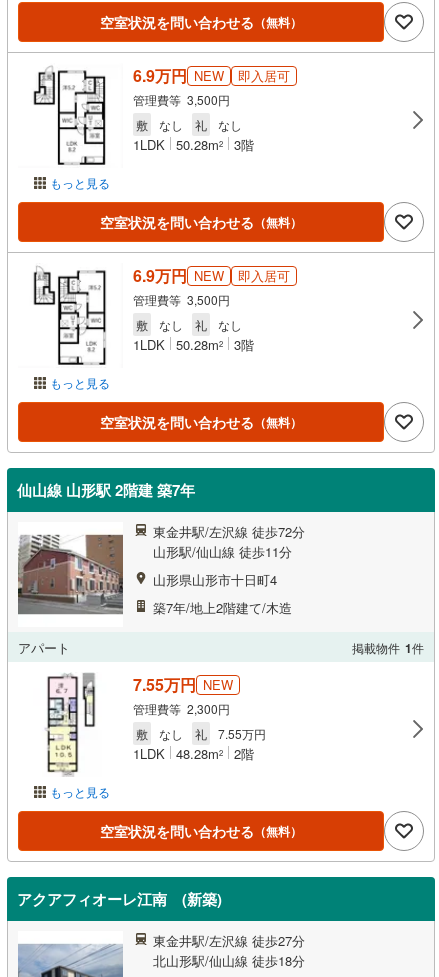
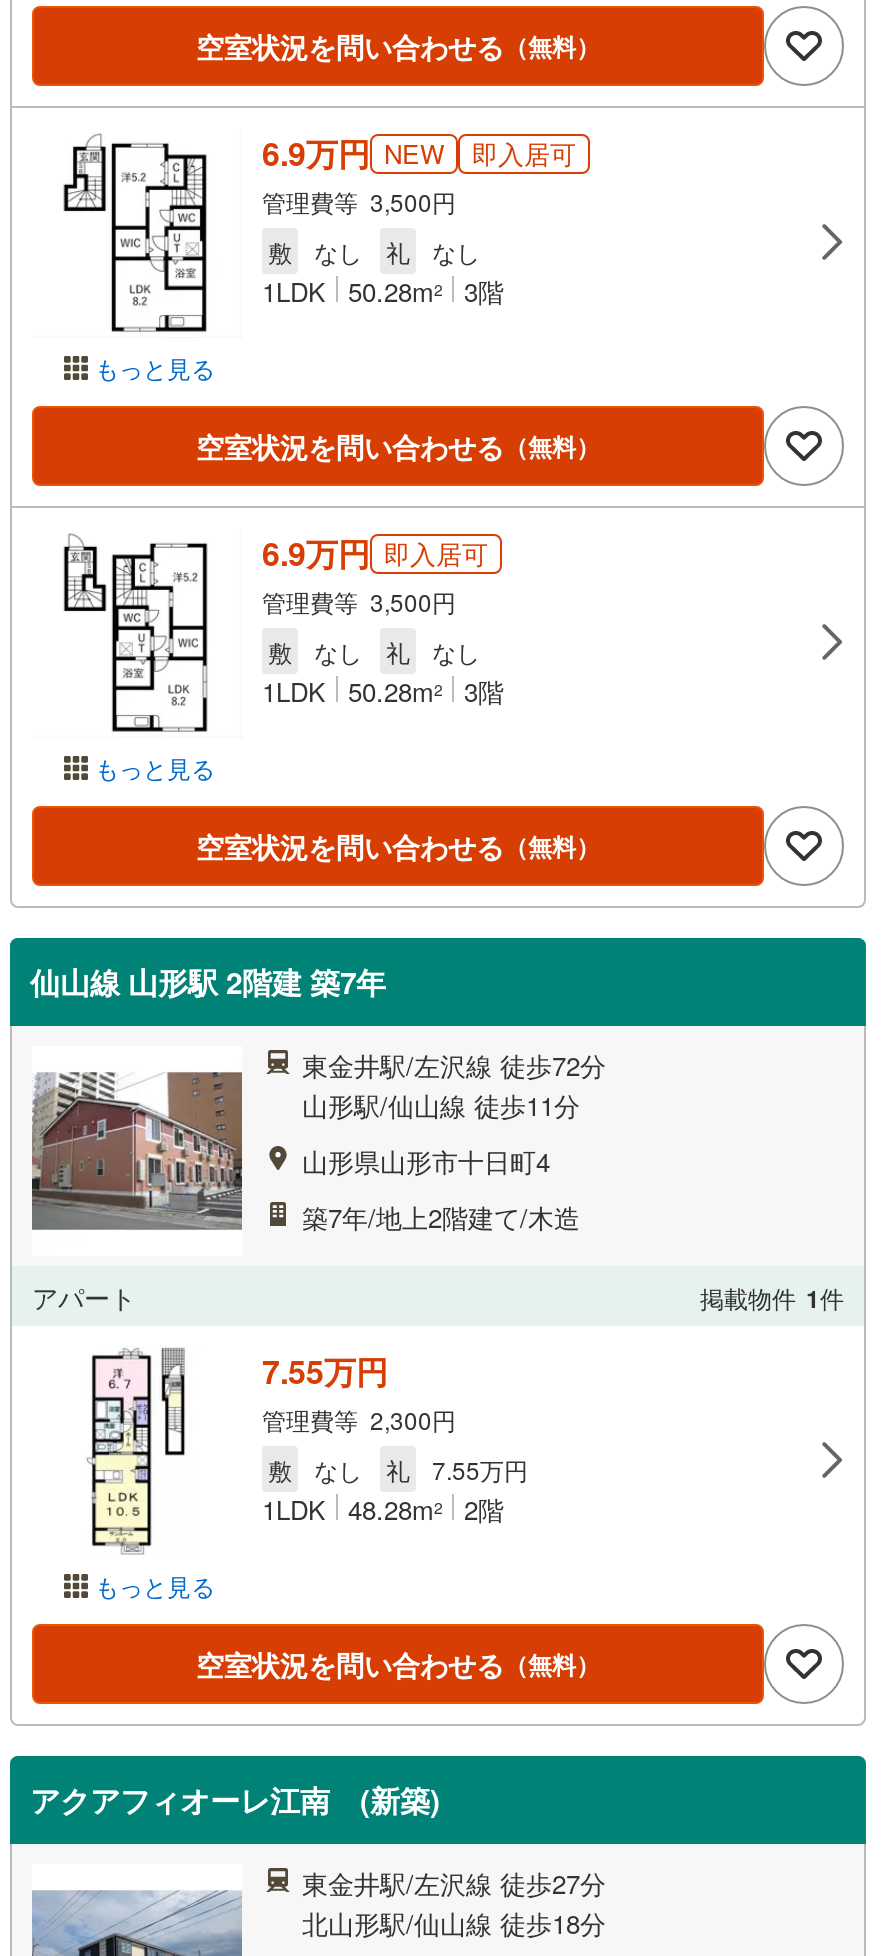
- 6.9万円 NEW
- 即入居可
+ 6.9万円 即入居可

- 7.55万円 NEW
+ 7.55万円
